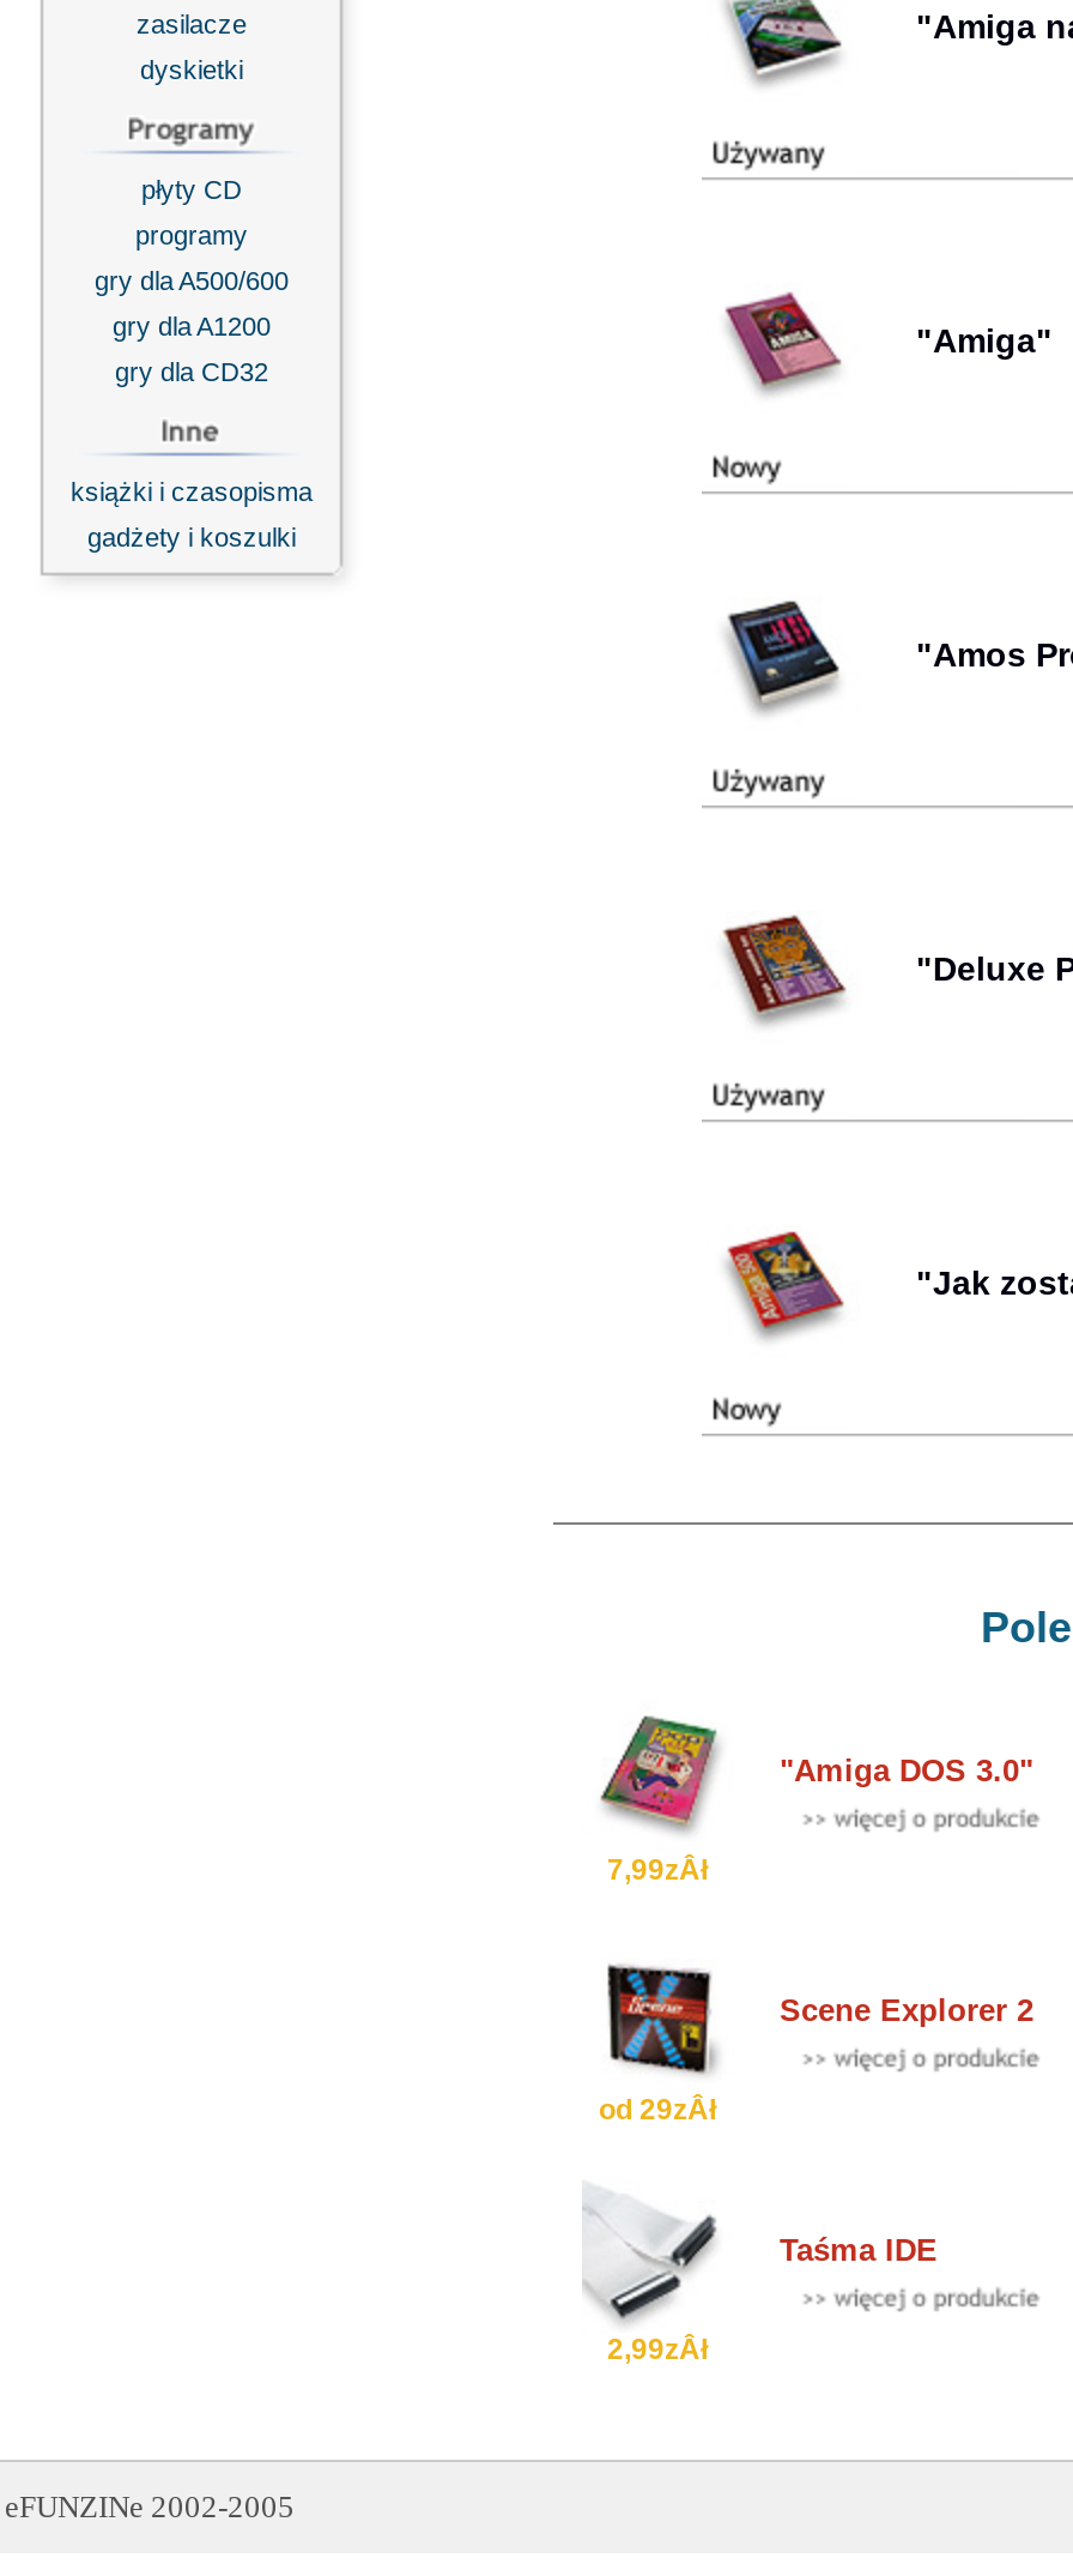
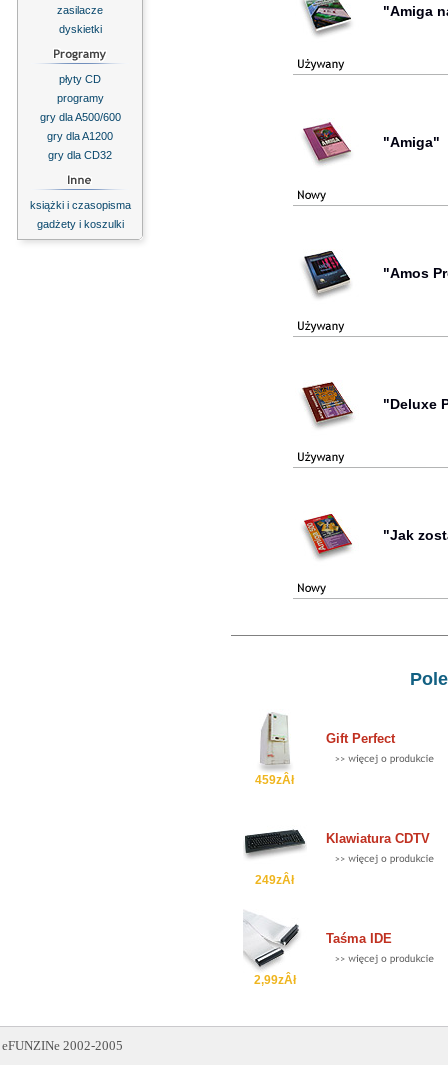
- [image]
- 7,99zÂł
+ [image]
+ 459zÂł

- "Amiga DOS 3.0"
+ Gift Perfect

- [image]
- od 29zÂł
+ [image]
+ 249zÂł

- Scene Explorer 2
+ Klawiatura CDTV
